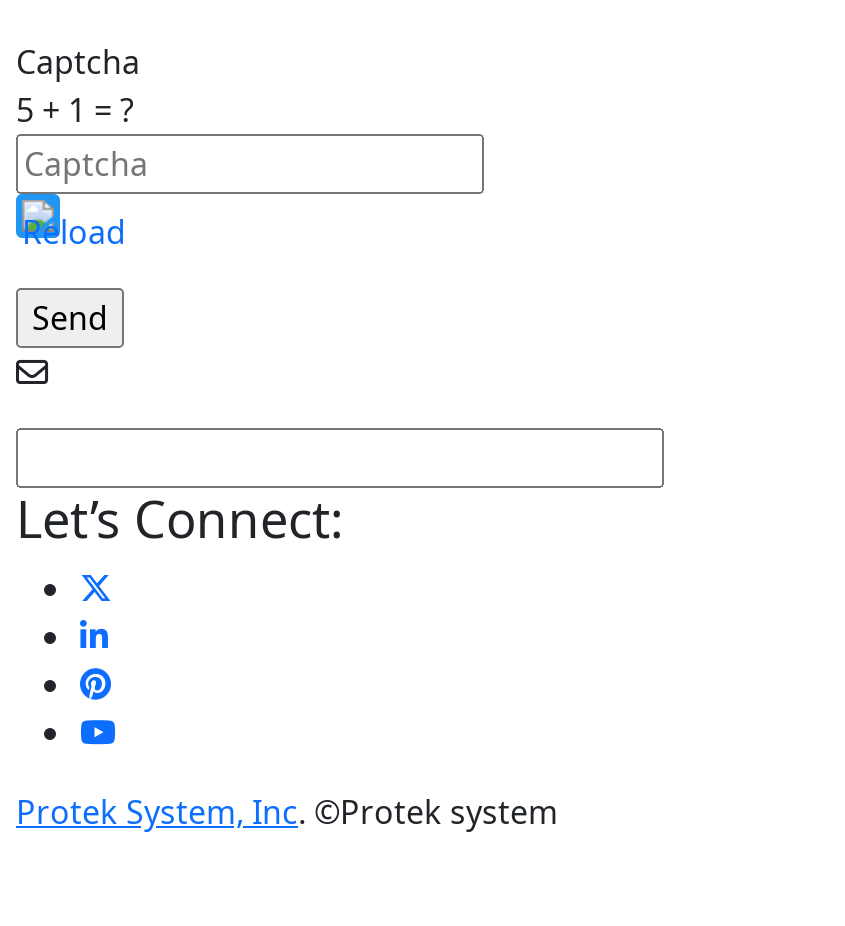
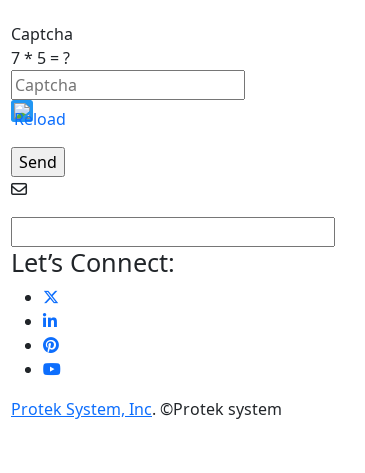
- 5 + 1 = ?
+ 7 * 5 = ?
